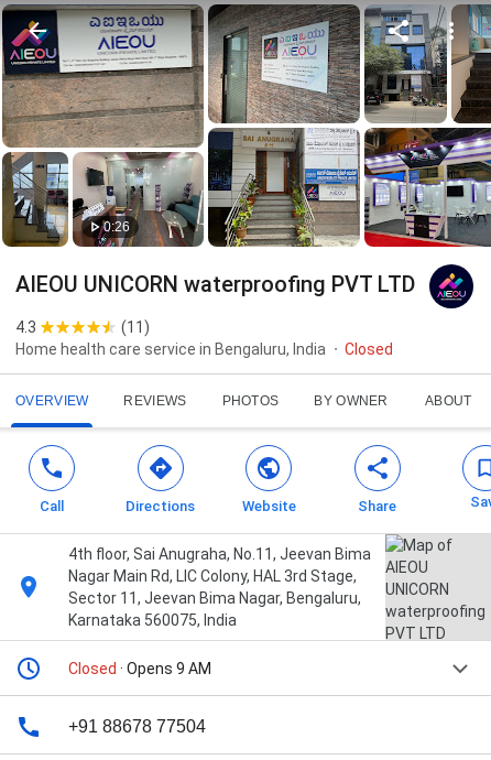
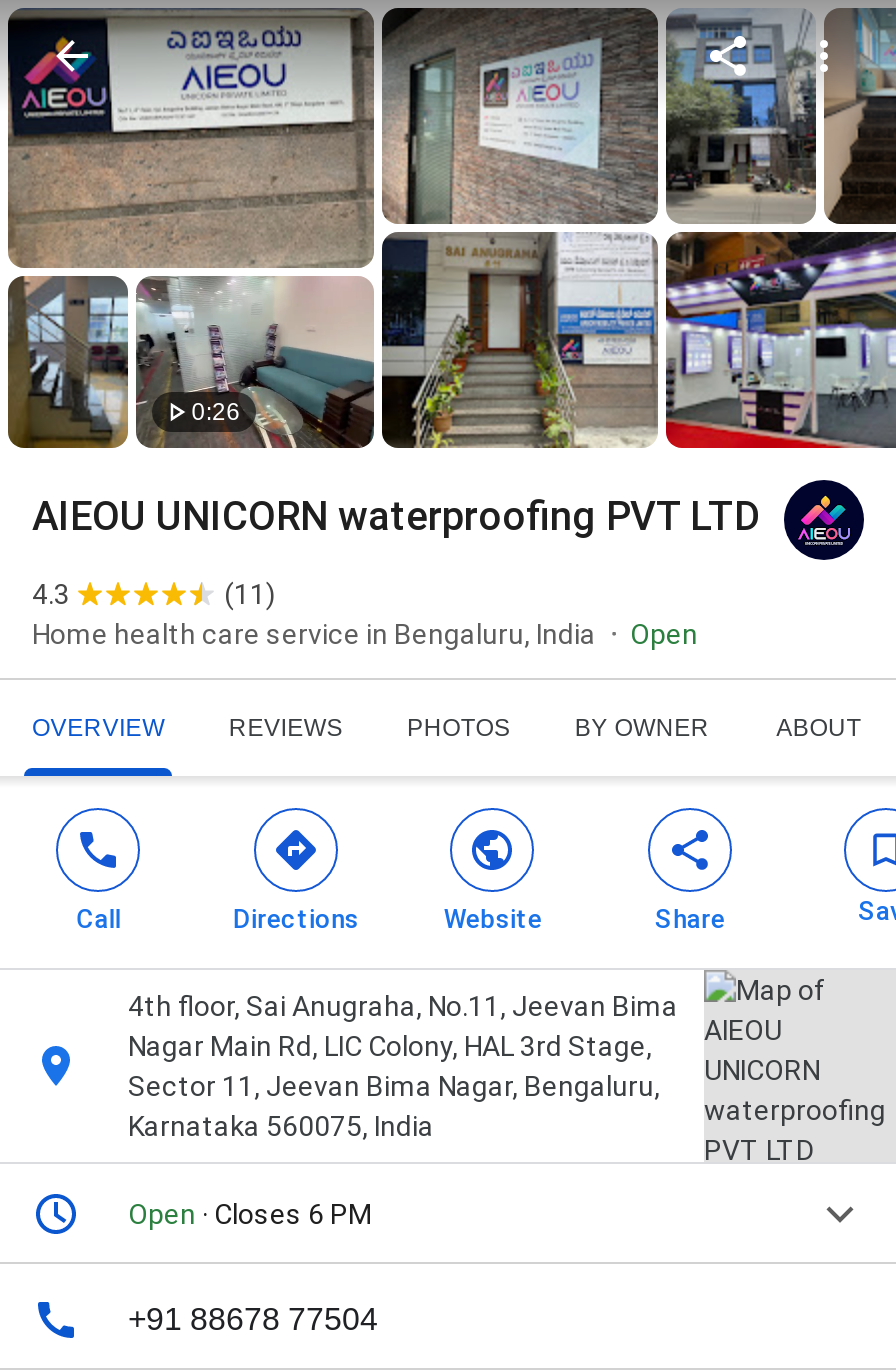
- [image]
+ [image]

- Closed
+ Open

- Closed · Opens 9 AM
+ Open · Closes 6 PM
